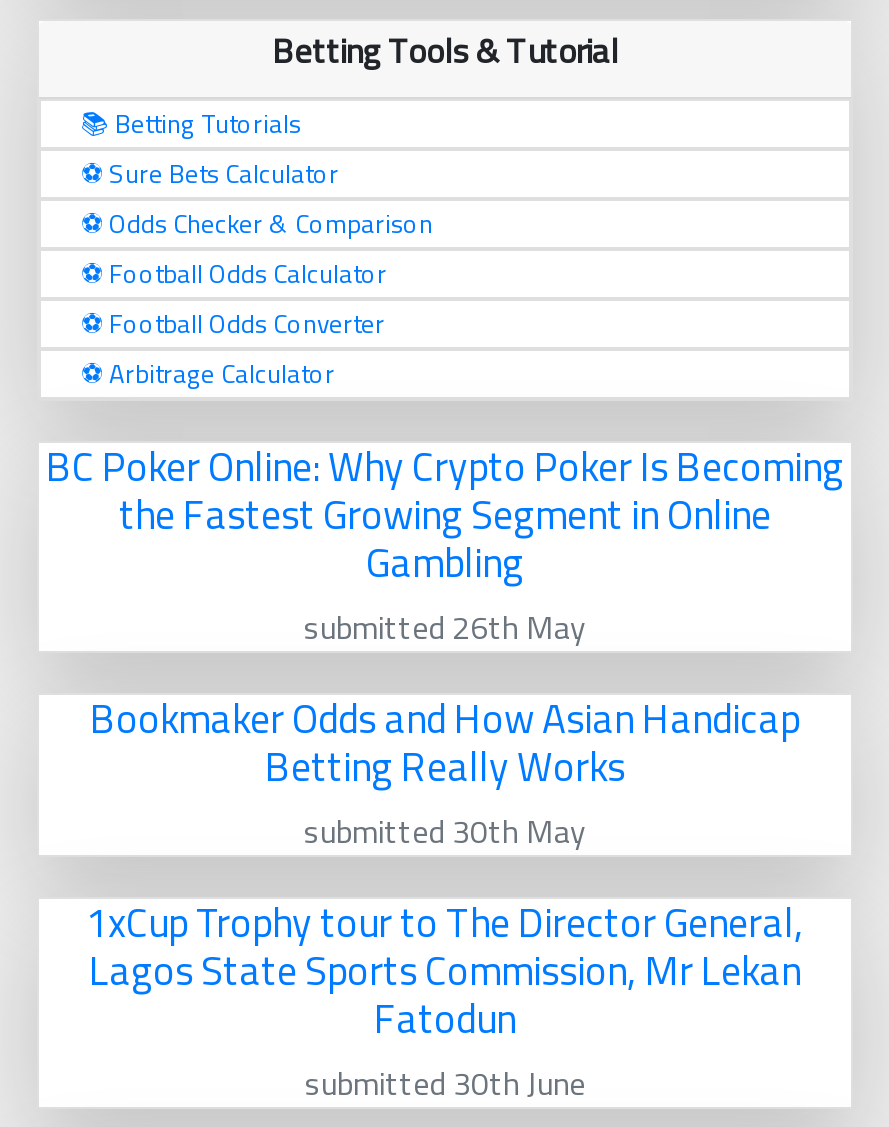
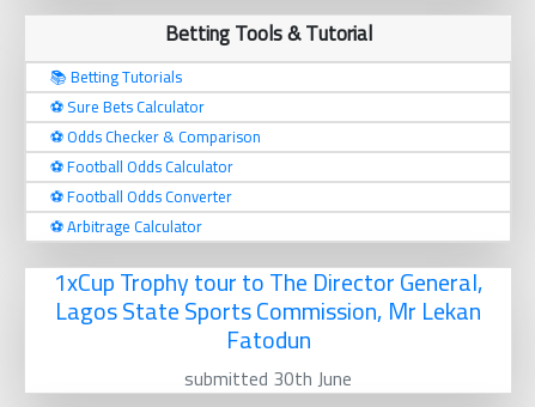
- BC Poker Online: Why Crypto Poker Is Becoming
- the Fastest Growing Segment in Online
- Gambling
- submitted 26th May
- Bookmaker Odds and How Asian Handicap
- Betting Really Works
- submitted 30th May
